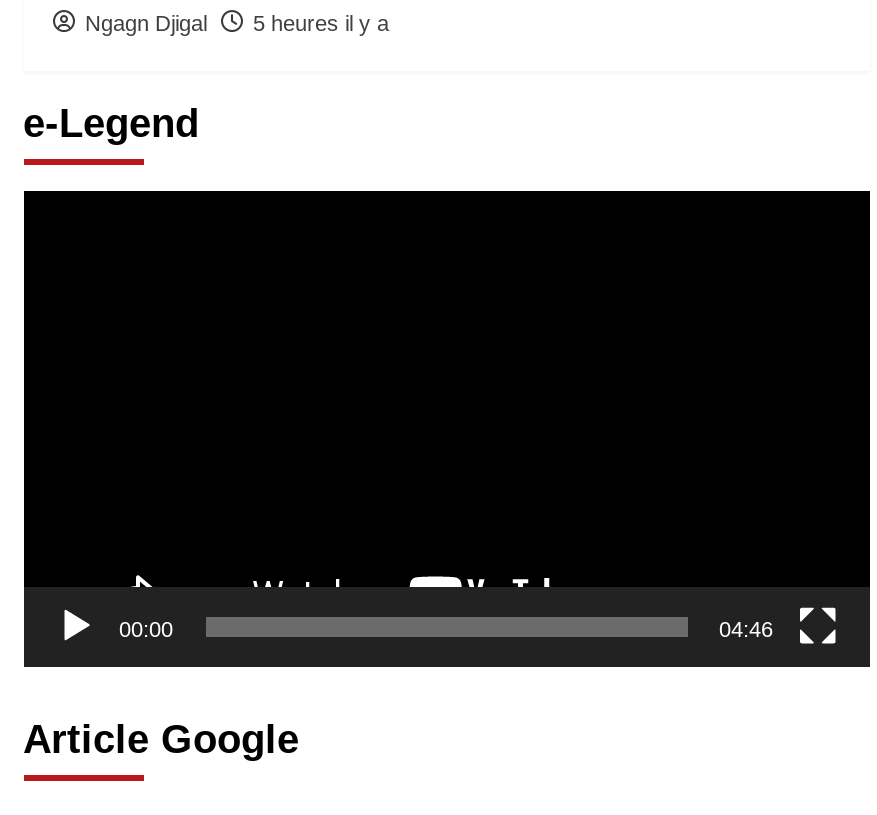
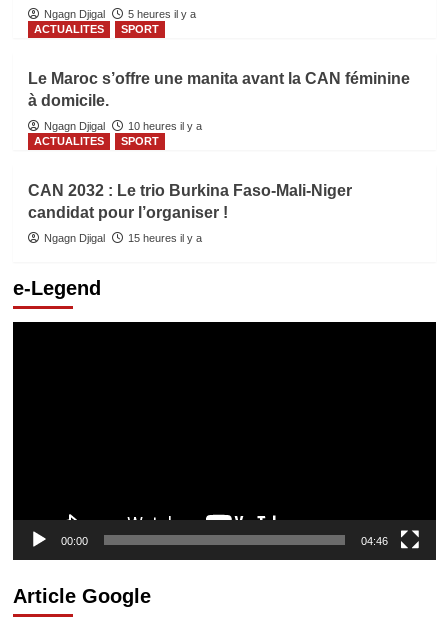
+ ACTUALITES
+ SPORT
+ Le Maroc s’offre une manita avant la CAN féminine
+ à domicile.
+ Ngagn Djigal
+ 10 heures il y a
+ ACTUALITES
+ SPORT
+ CAN 2032 : Le trio Burkina Faso-Mali-Niger
+ candidat pour l’organiser !
+ Ngagn Djigal
+ 15 heures il y a
